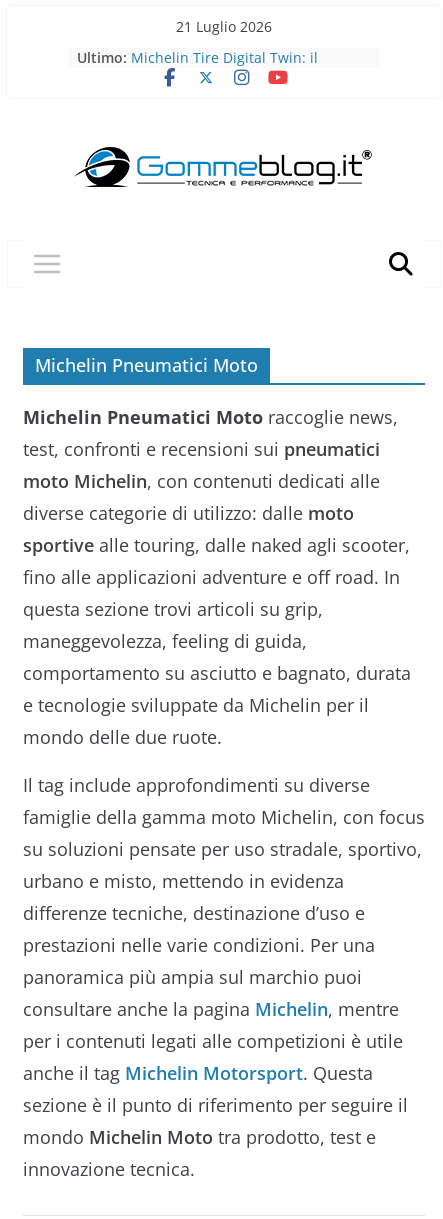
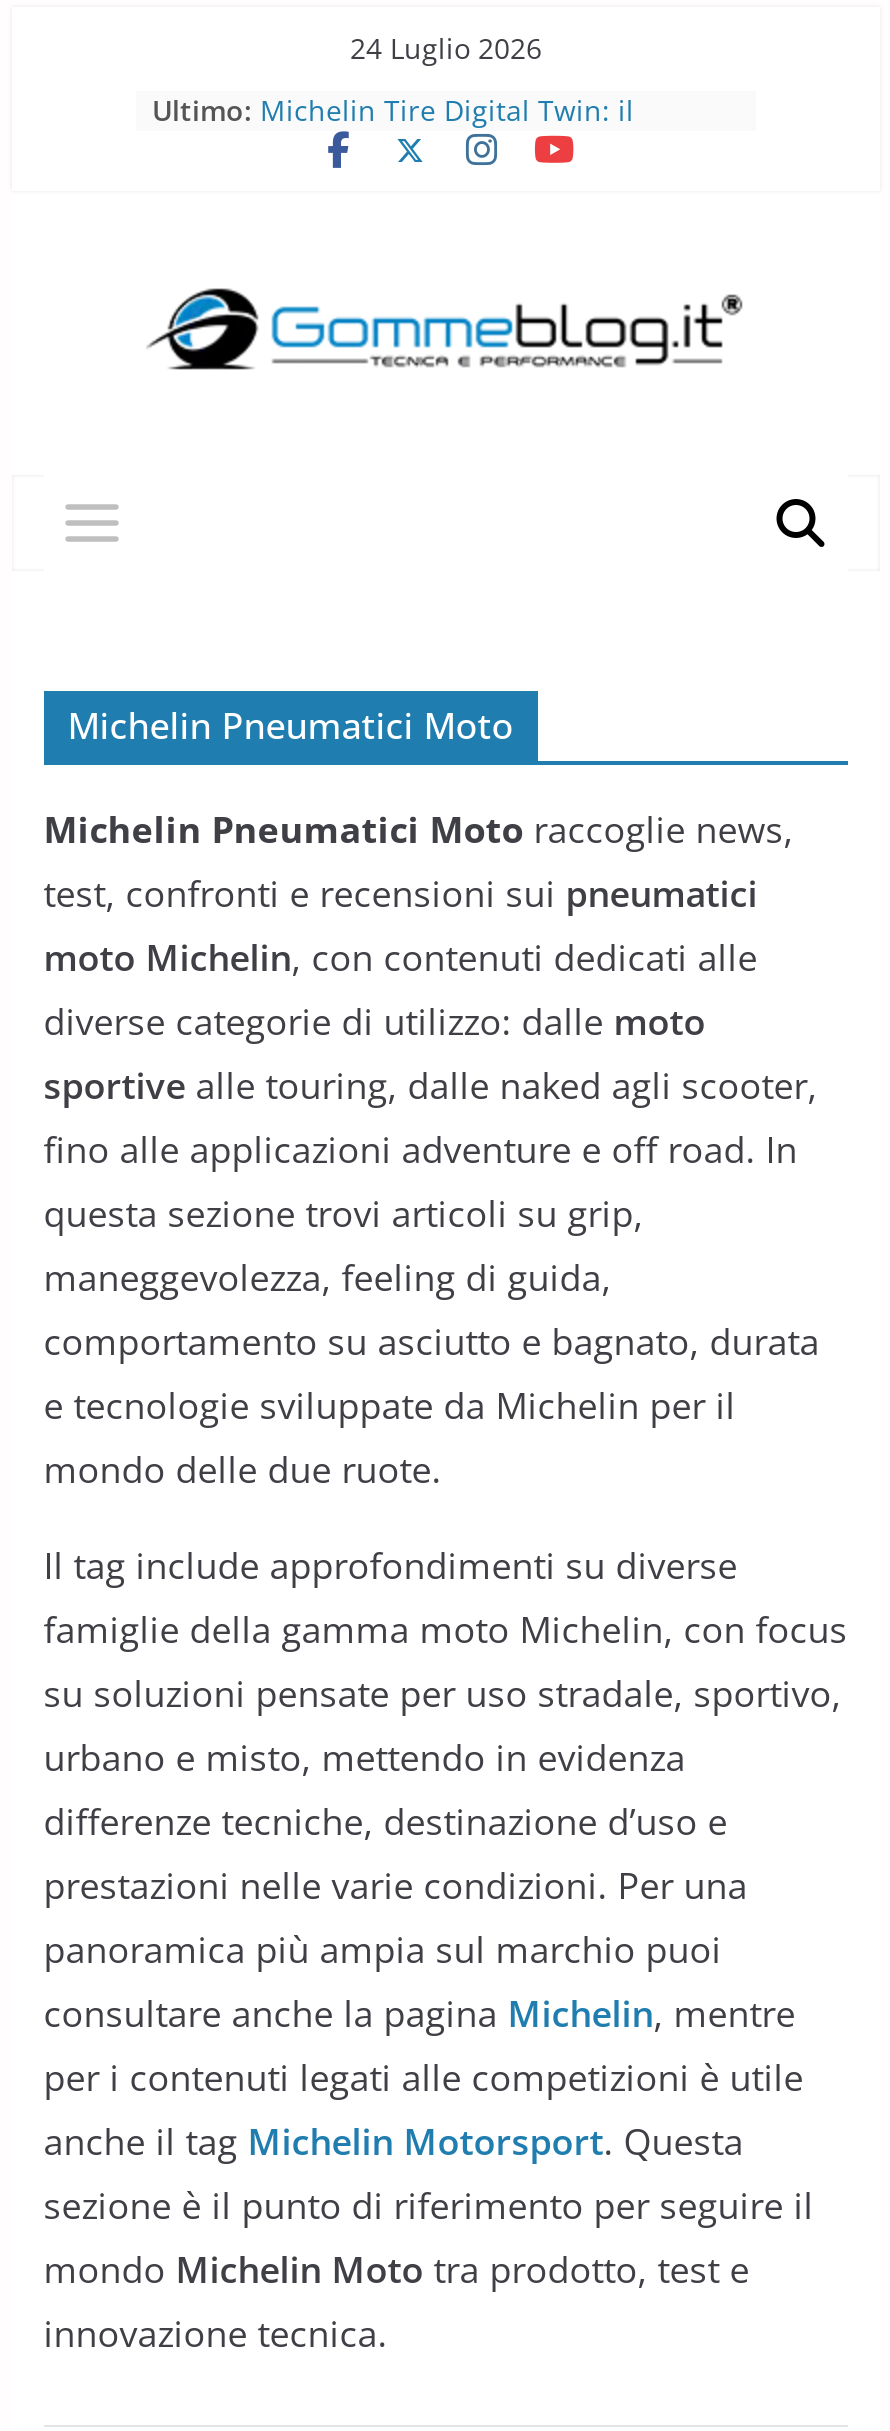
- 21 Luglio 2026
+ 24 Luglio 2026
